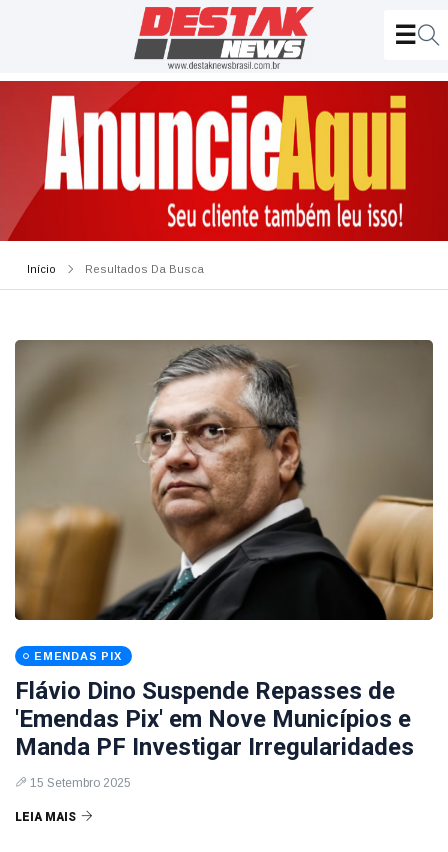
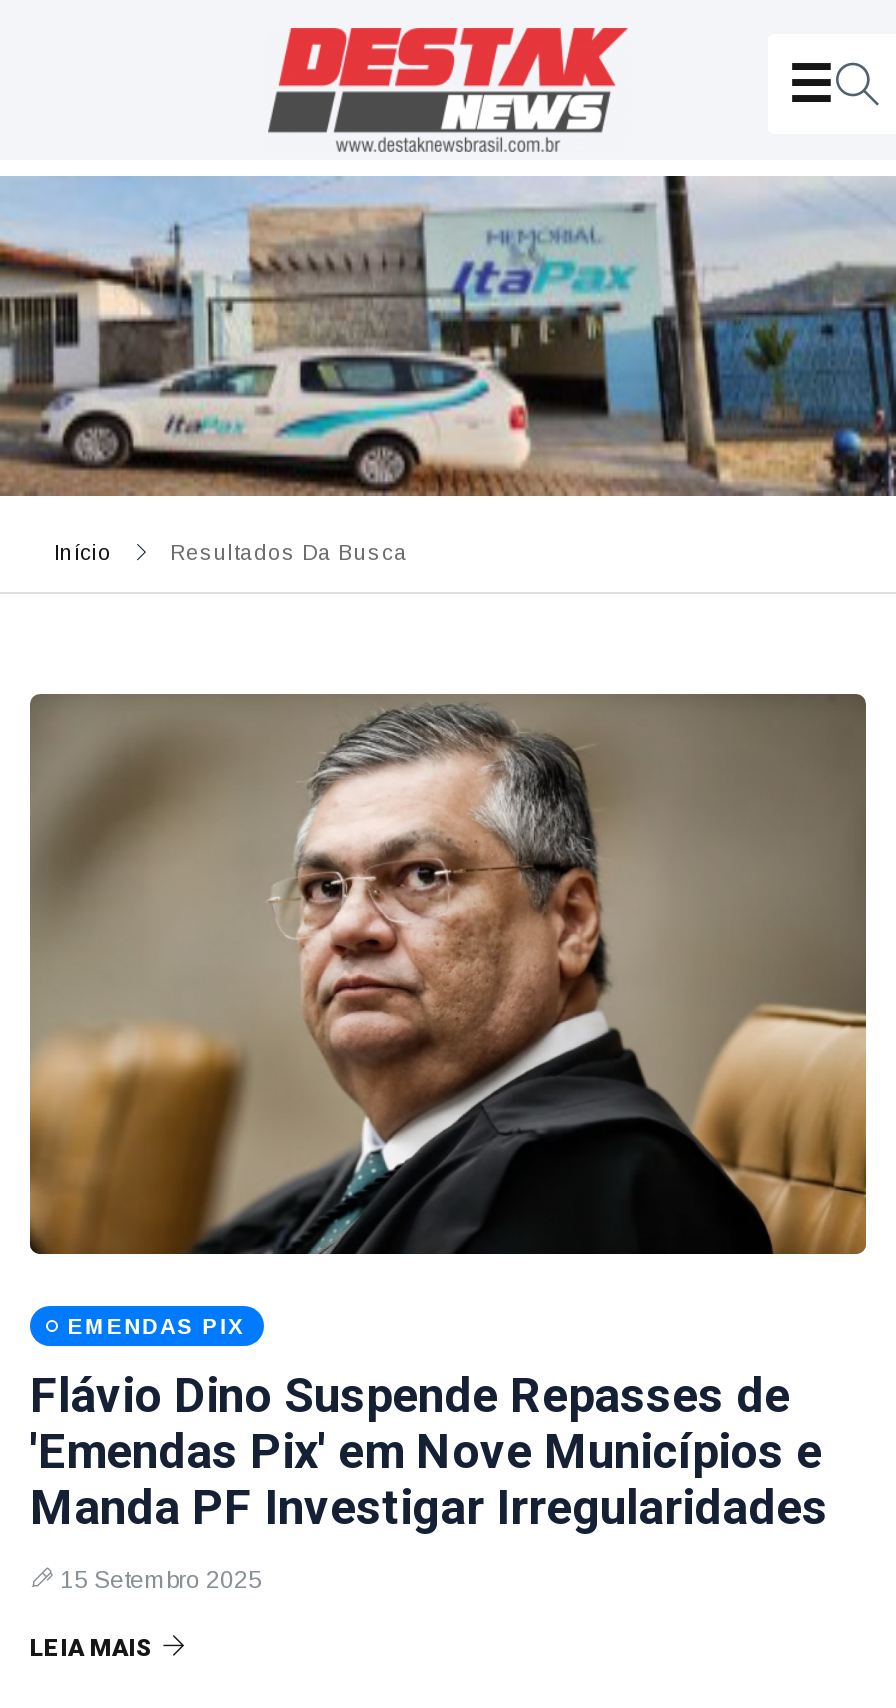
- [image]
+ [image]
